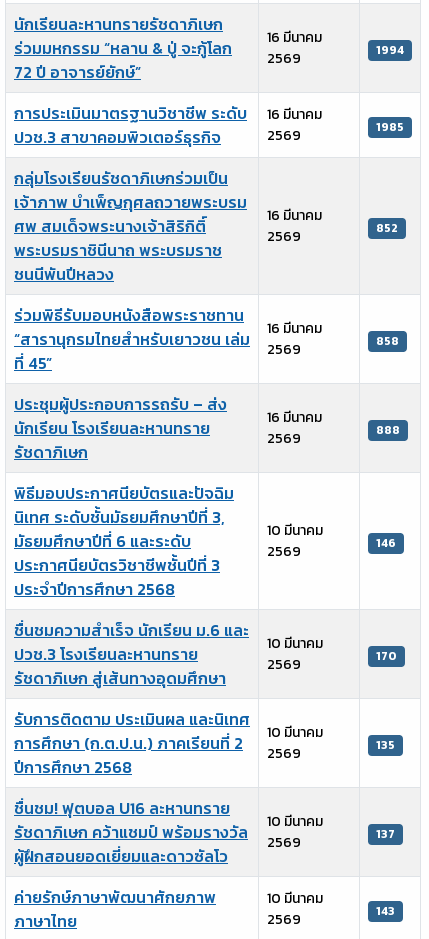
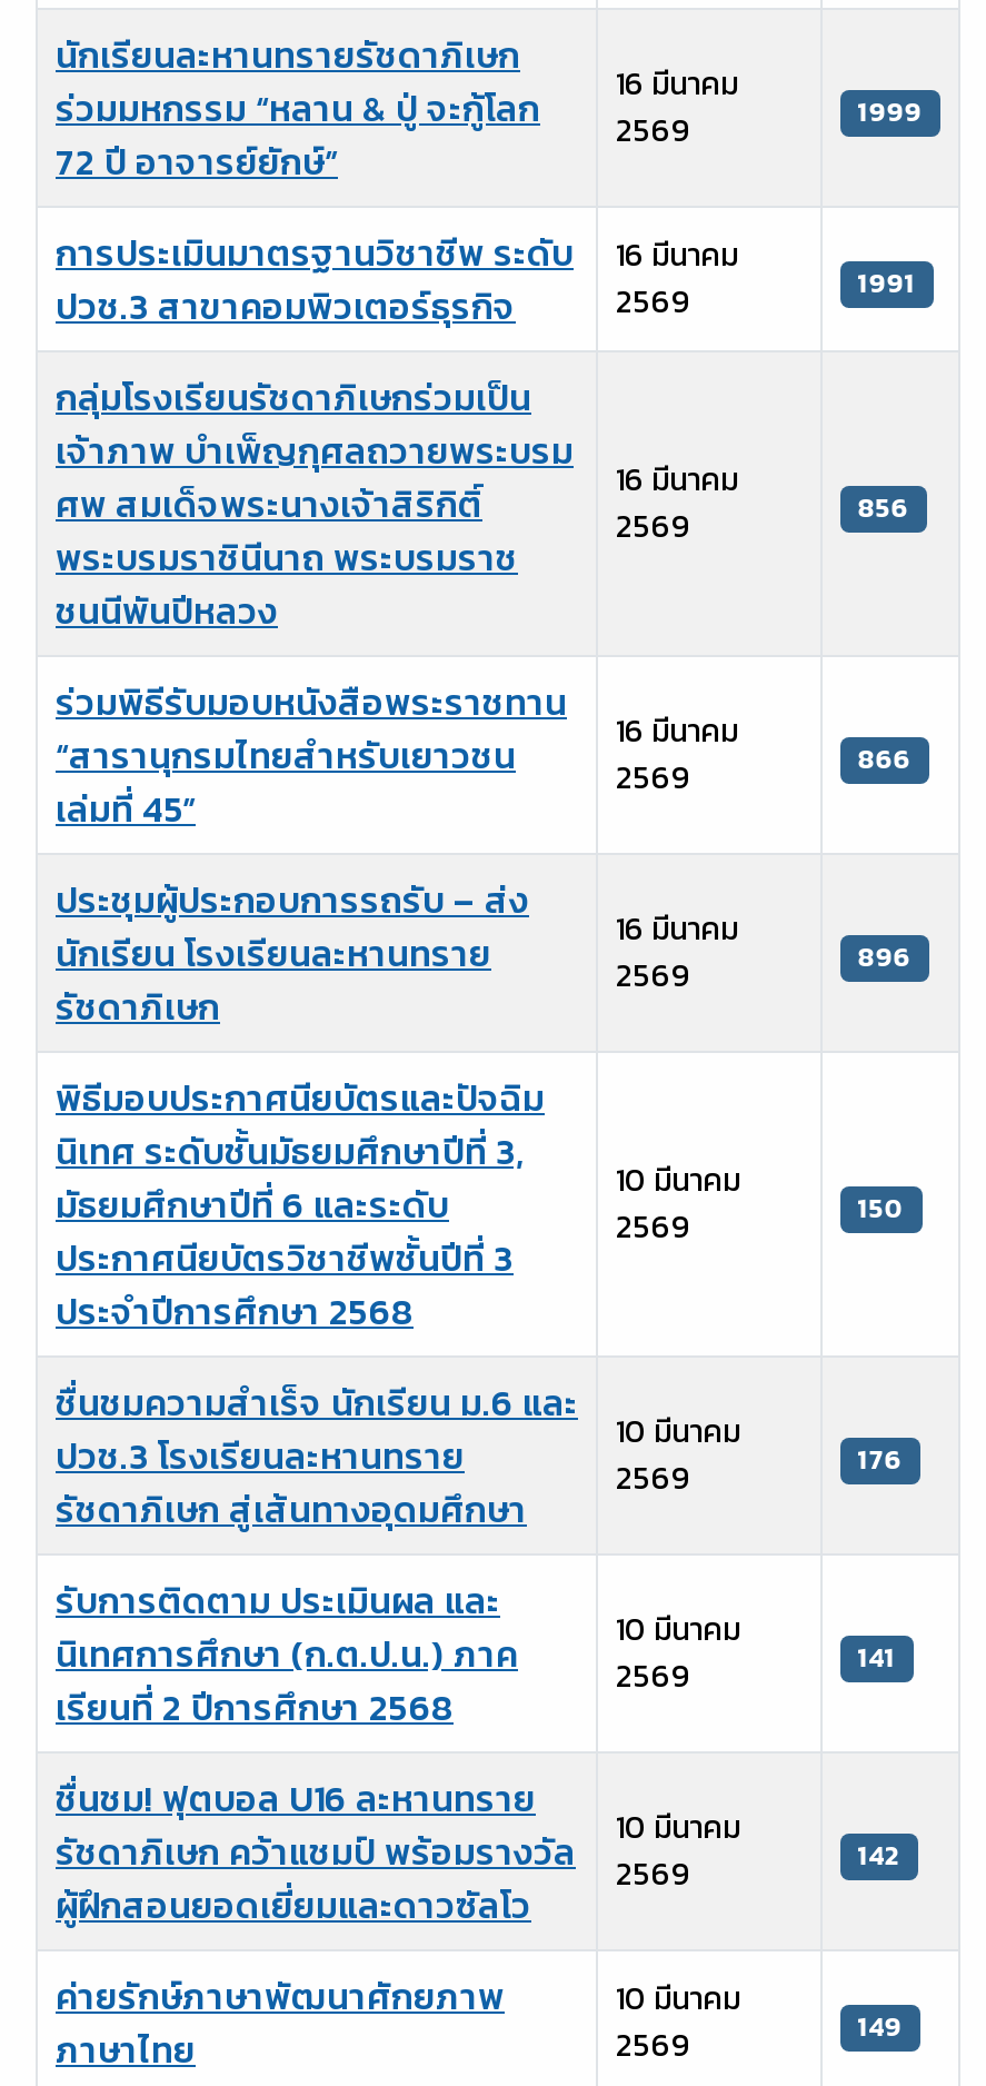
- 1994
+ 1999

- 1985
+ 1991

- 852
+ 856

- 858
+ 866

- 888
+ 896

- 146
+ 150

- 170
+ 176

- 135
+ 141

- 137
+ 142

- 143
+ 149
